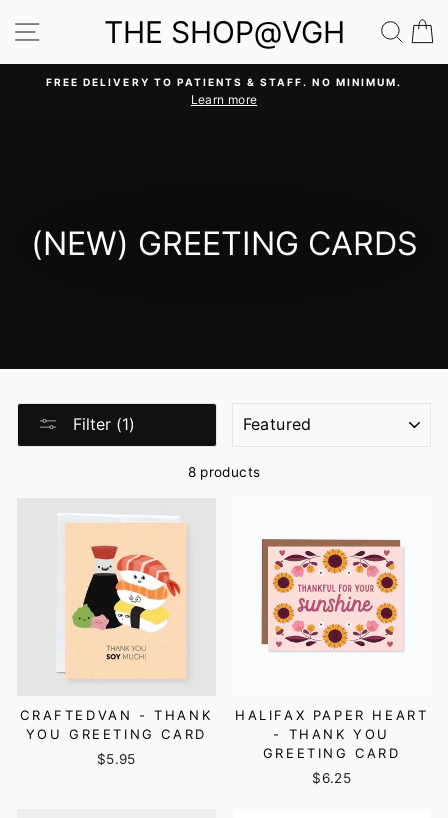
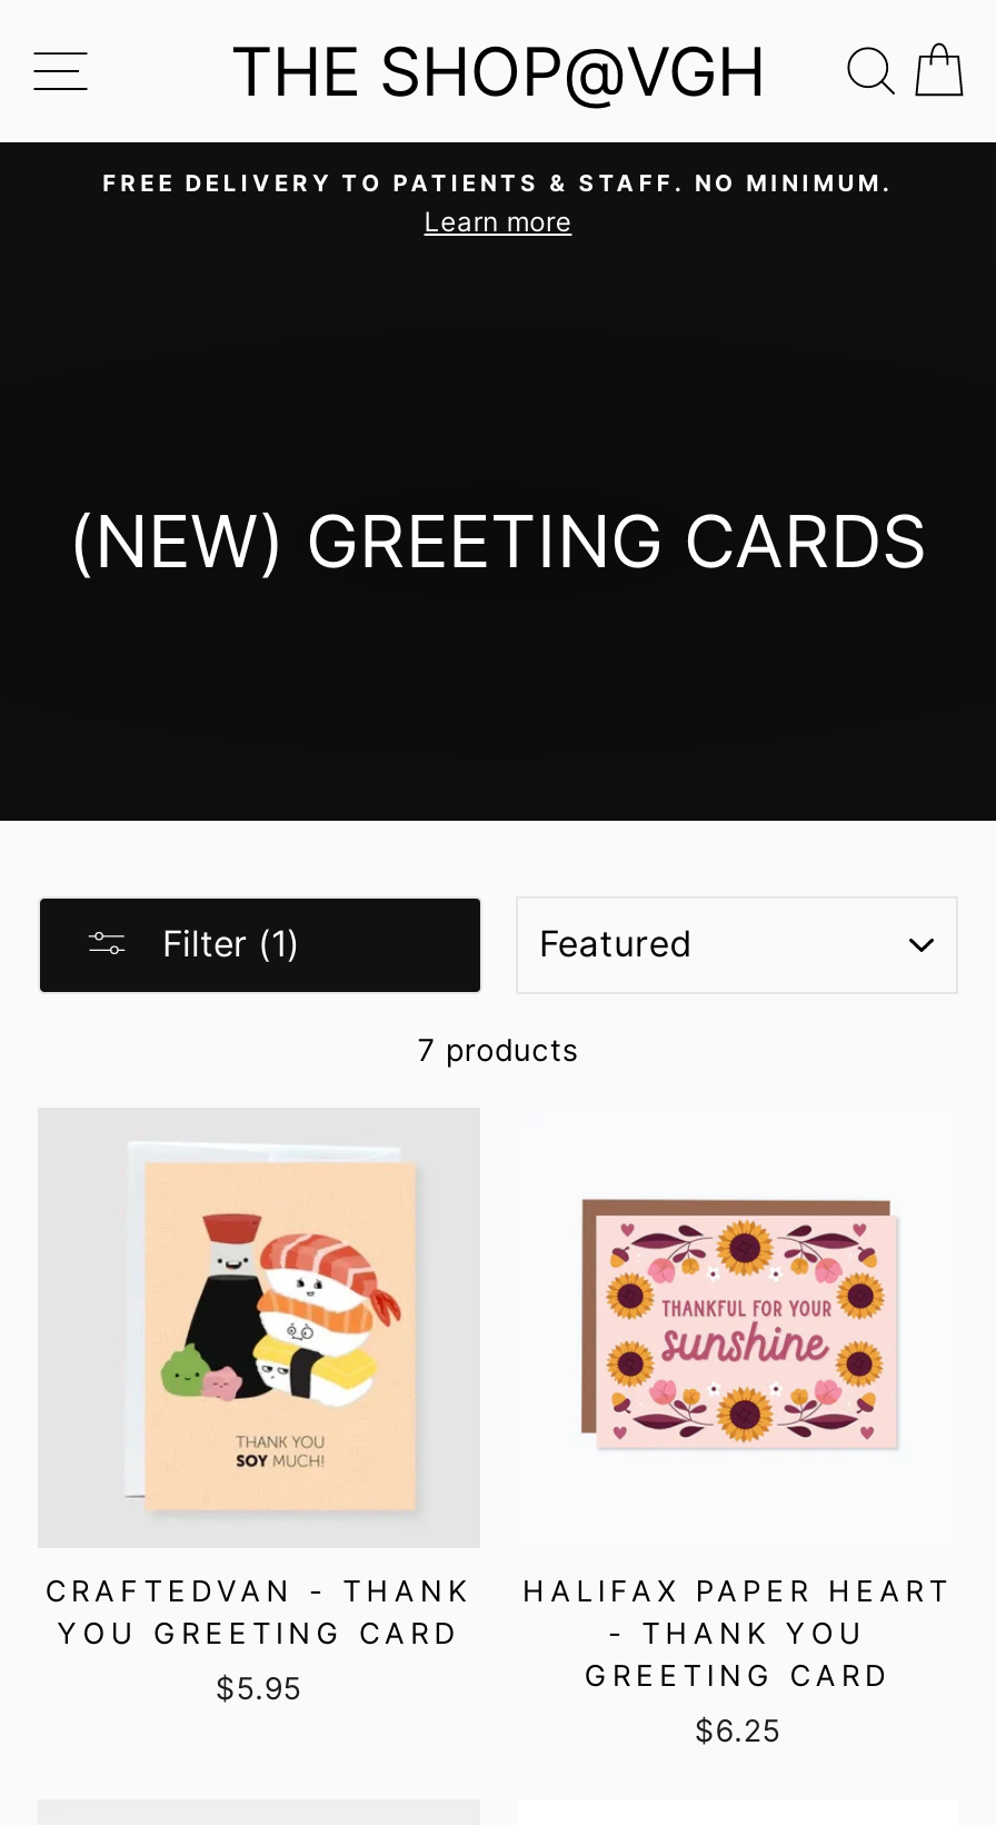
- 8 products
+ 7 products
